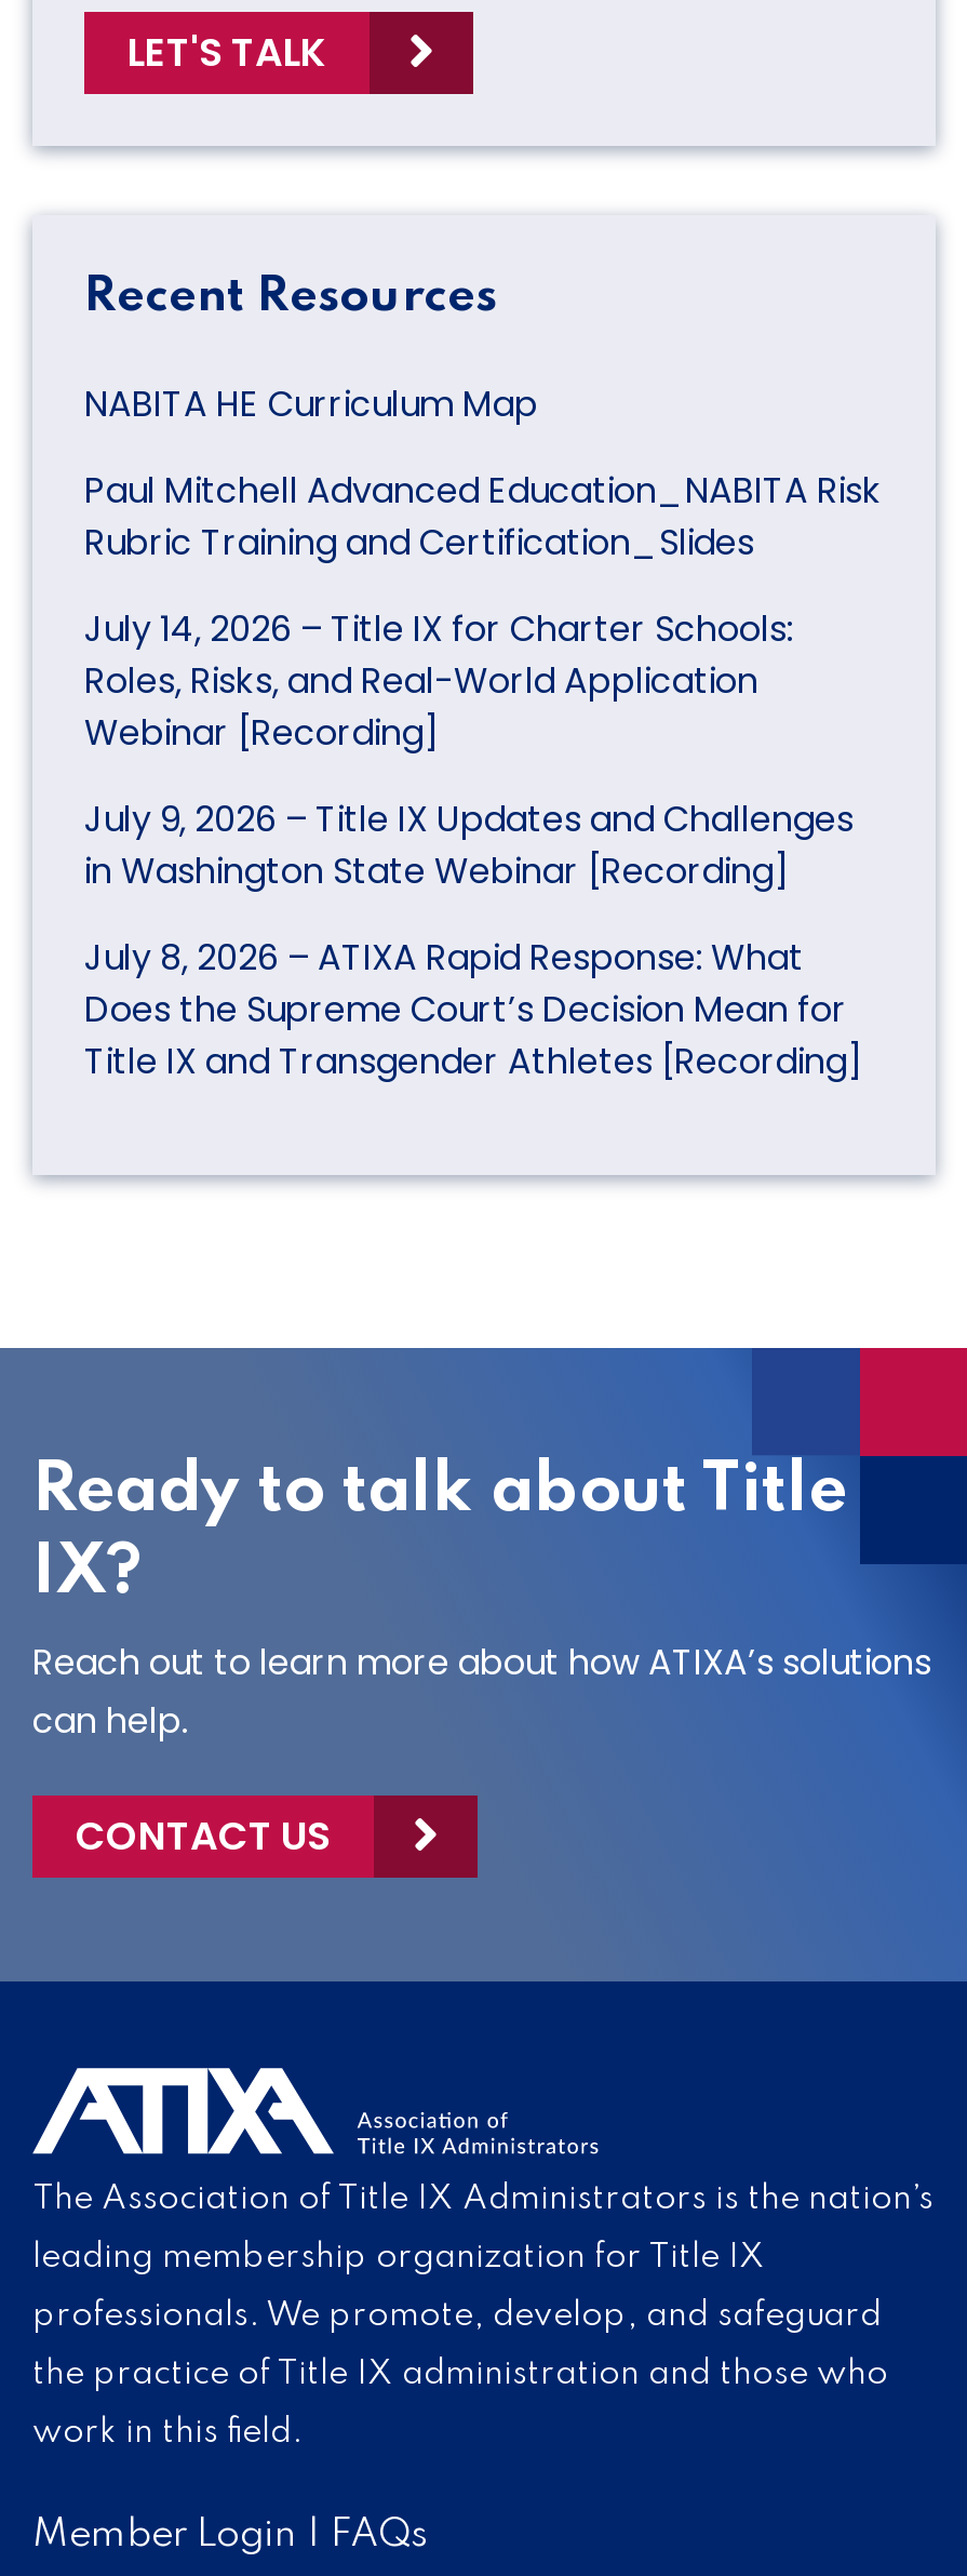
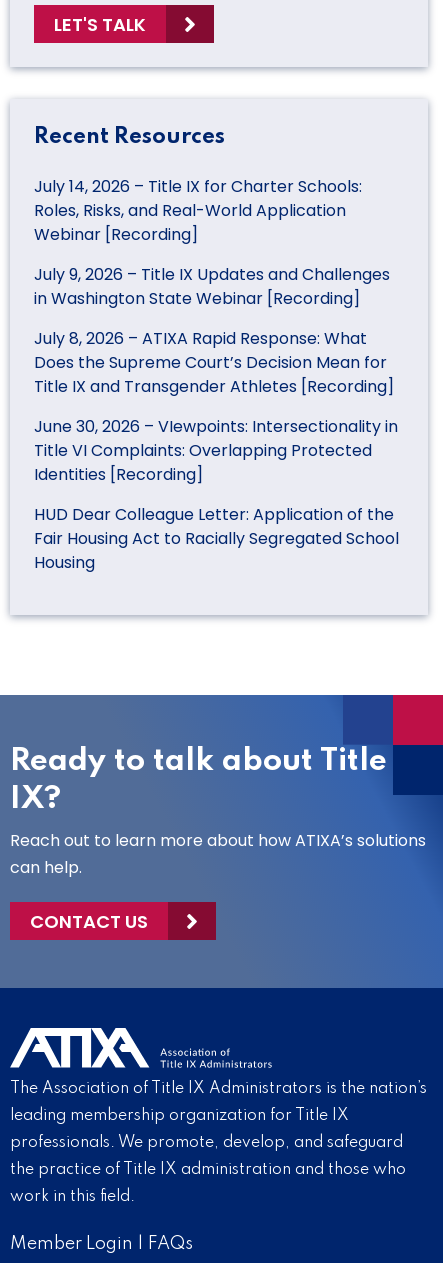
- NABITA HE Curriculum Map
- Paul Mitchell Advanced Education_NABITA Risk
- Rubric Training and Certification_Slides

moved up: July 14, 2026 – Title IX for Charter Schools: | Roles, Risks, and Real-World Application | Webinar [Recording] | July 9, 2026 – Title IX Updates and Challenges | in Washington State Webinar [Recording] | July 8, 2026 – ATIXA Rapid Response: What | Does the Supreme Court’s Decision Mean for | Title IX and Transgender Athletes [Recording]

+ June 30, 2026 – VIewpoints: Intersectionality in
+ Title VI Complaints: Overlapping Protected
+ Identities [Recording]
+ HUD Dear Colleague Letter: Application of the
+ Fair Housing Act to Racially Segregated School
+ Housing
